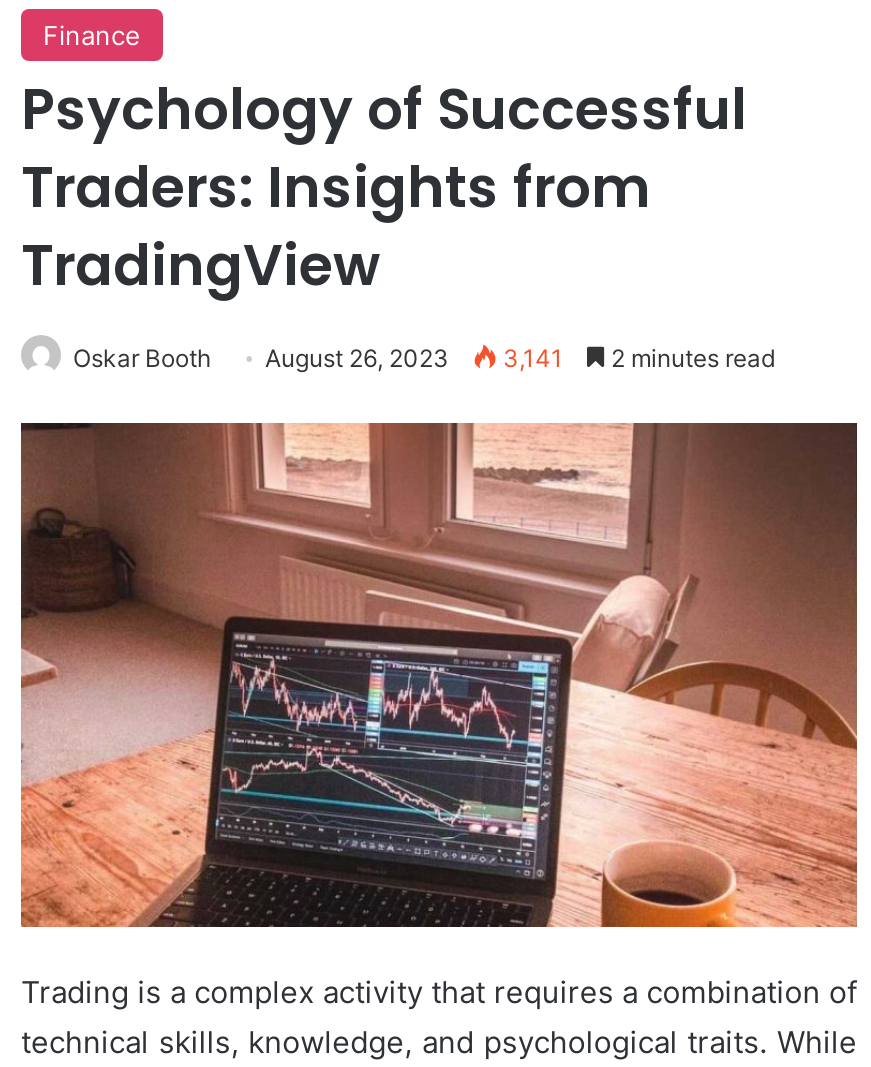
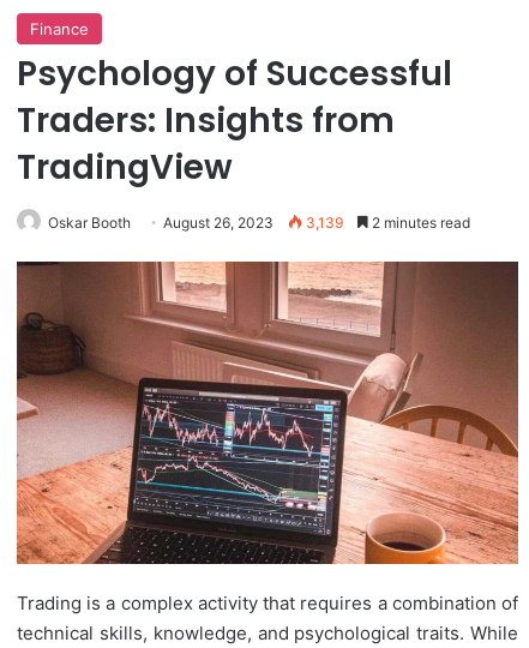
- Oskar Booth August 26, 2023 3,141 2 minutes read
+ Oskar Booth August 26, 2023 3,139 2 minutes read
